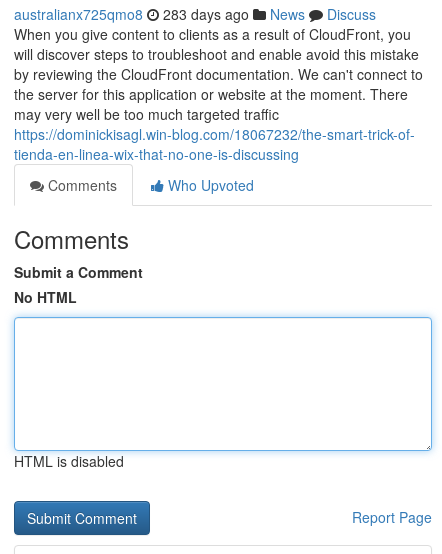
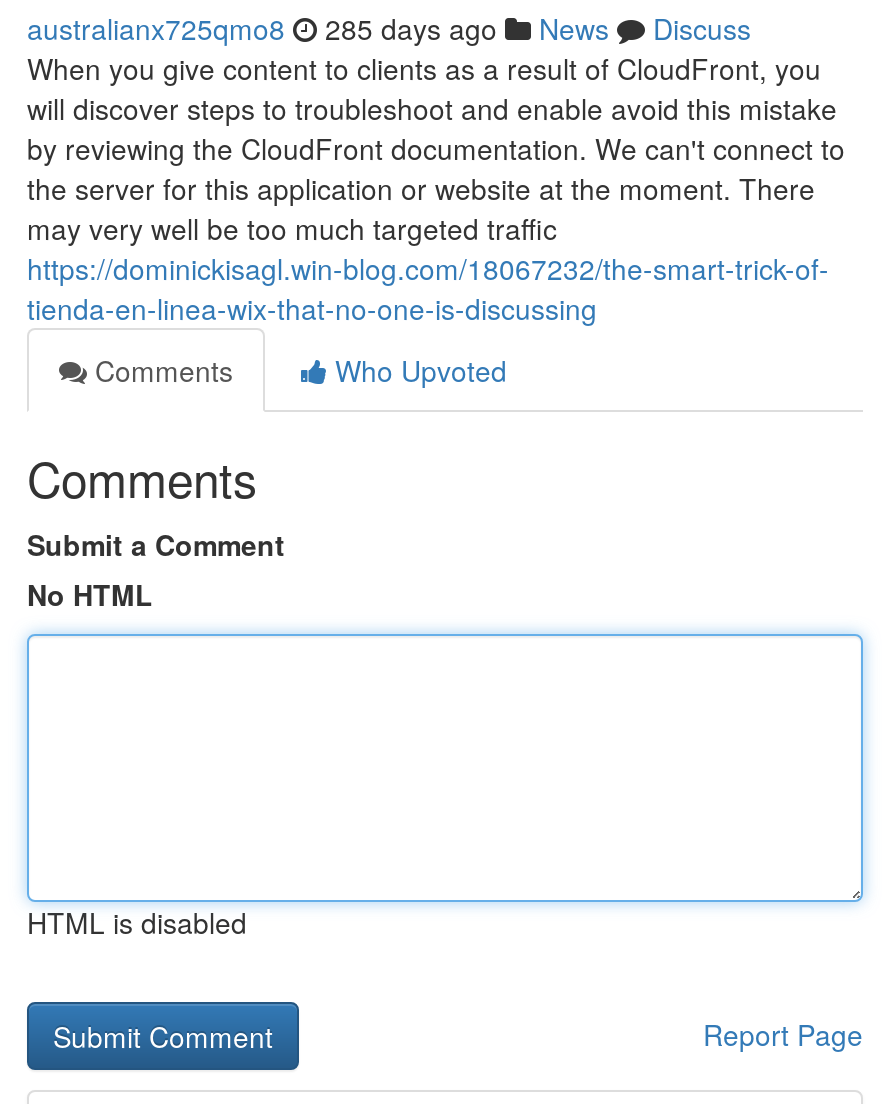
- australianx725qmo8 283 days ago News Discuss
+ australianx725qmo8 285 days ago News Discuss
